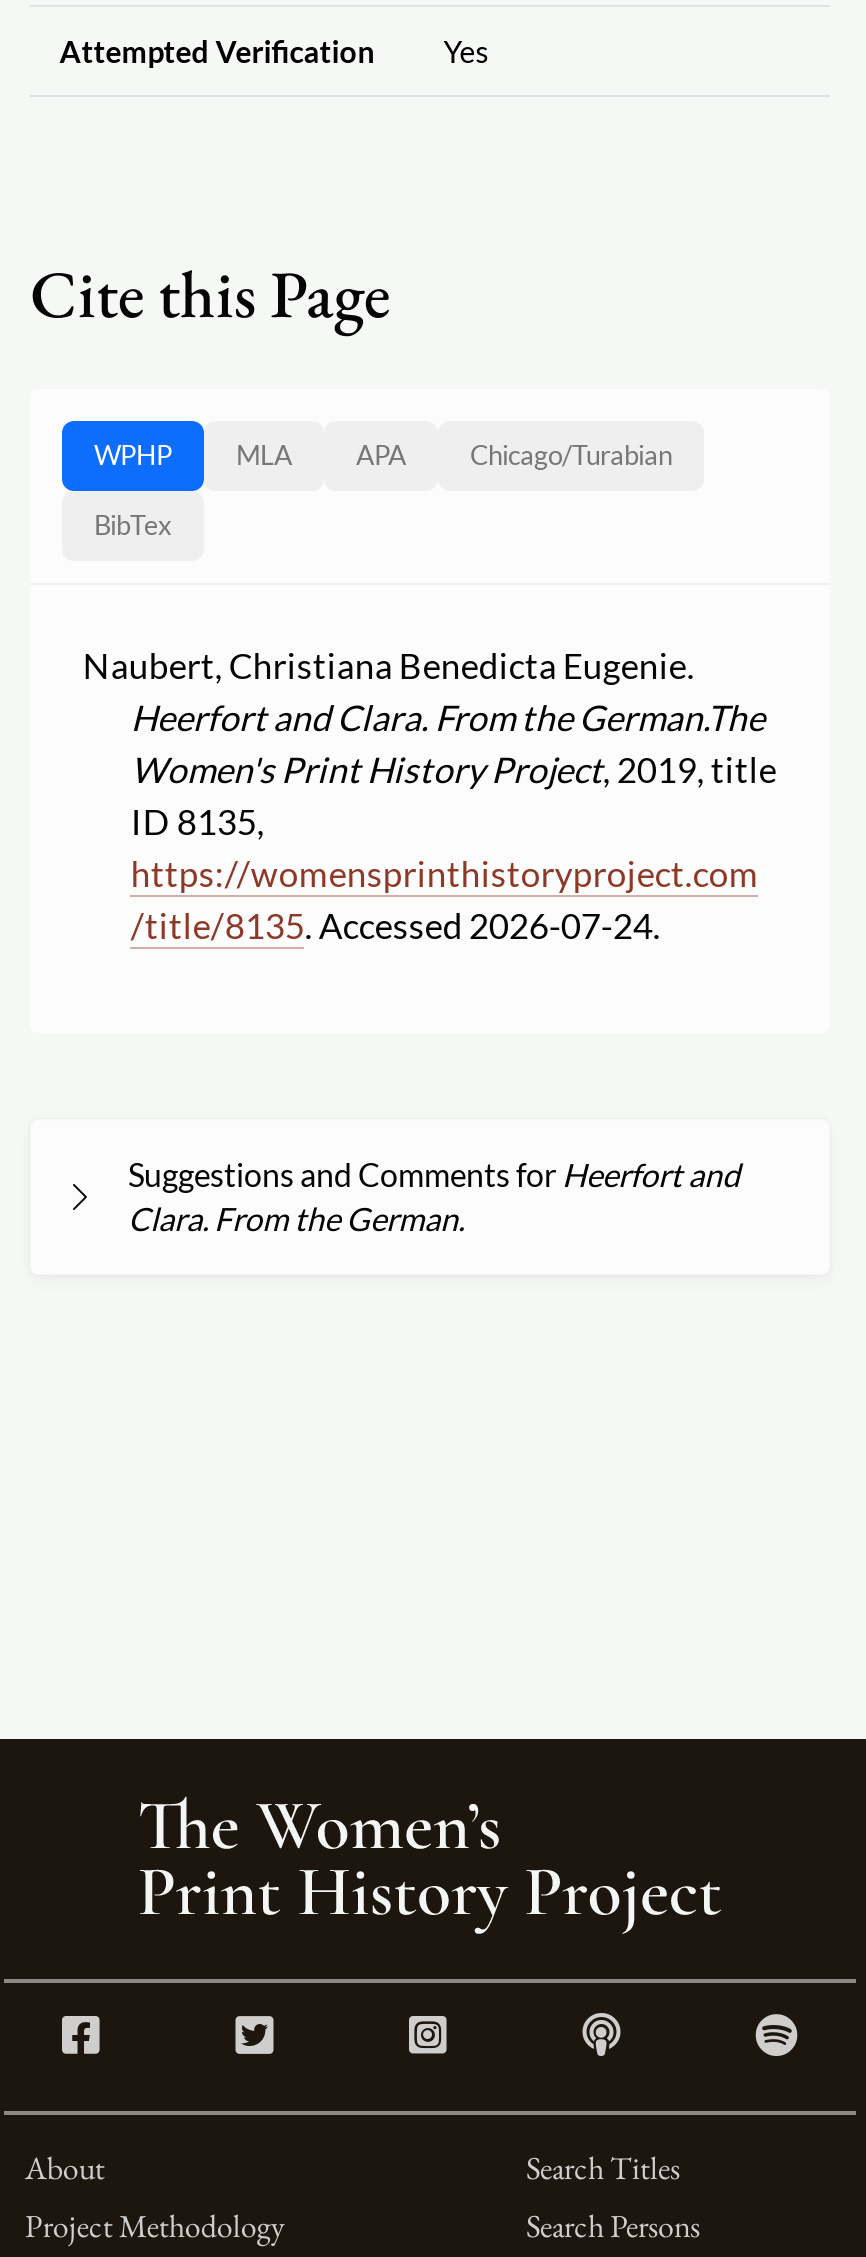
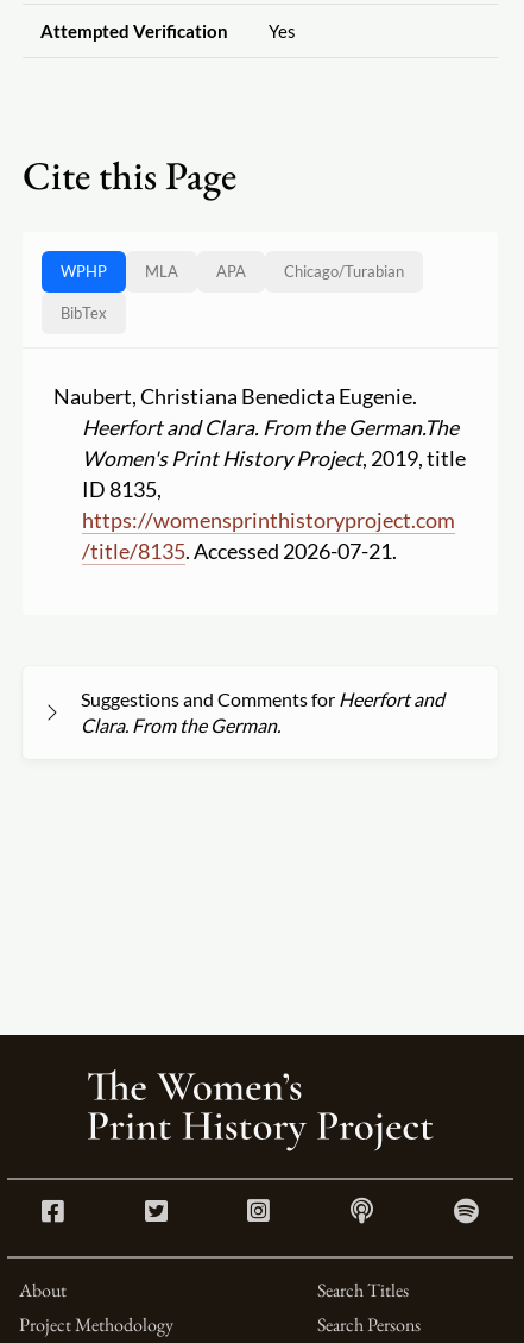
- /title/8135. Accessed 2026-07-24.
+ /title/8135. Accessed 2026-07-21.
